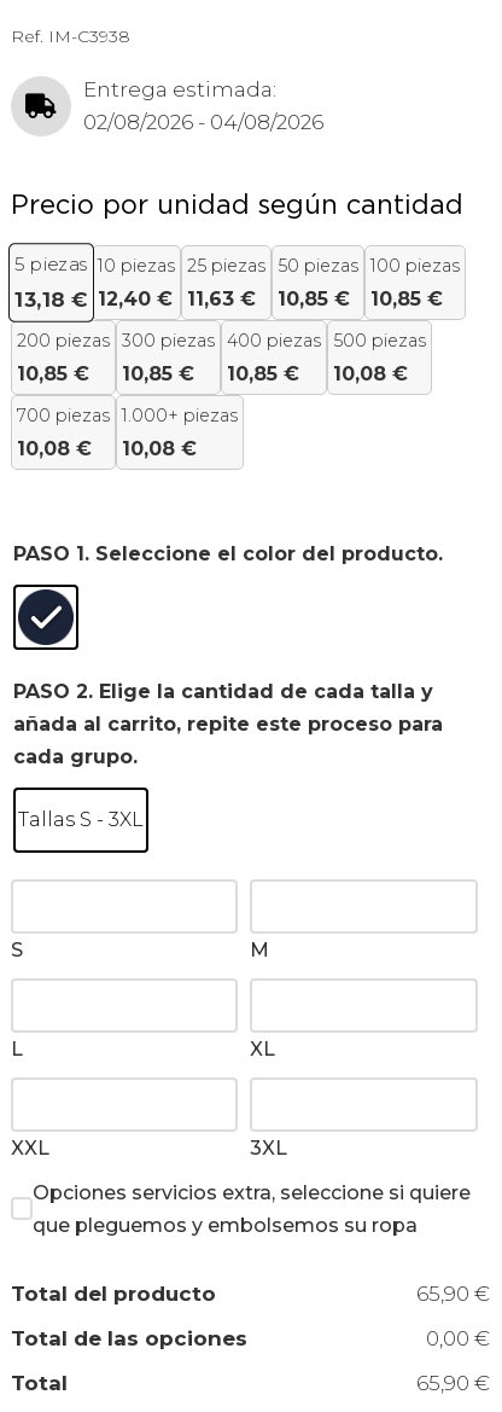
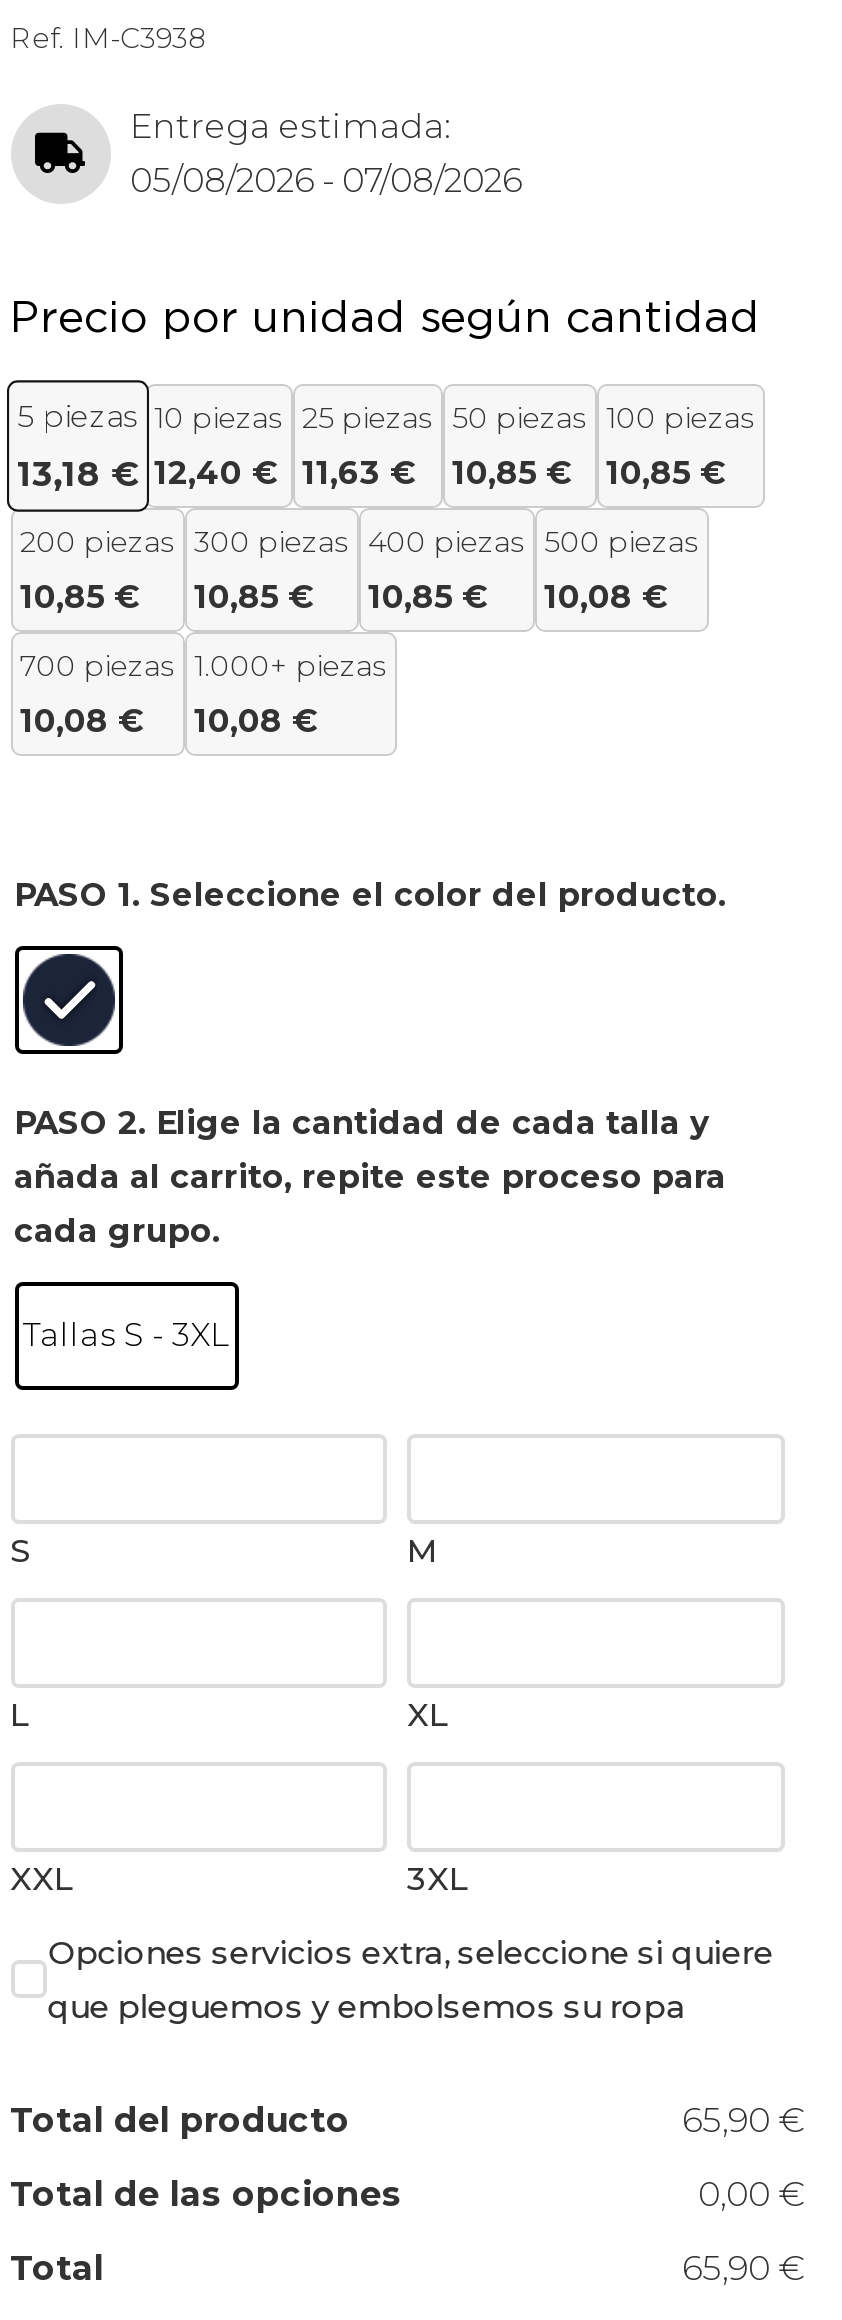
- 02/08/2026 - 04/08/2026
+ 05/08/2026 - 07/08/2026
